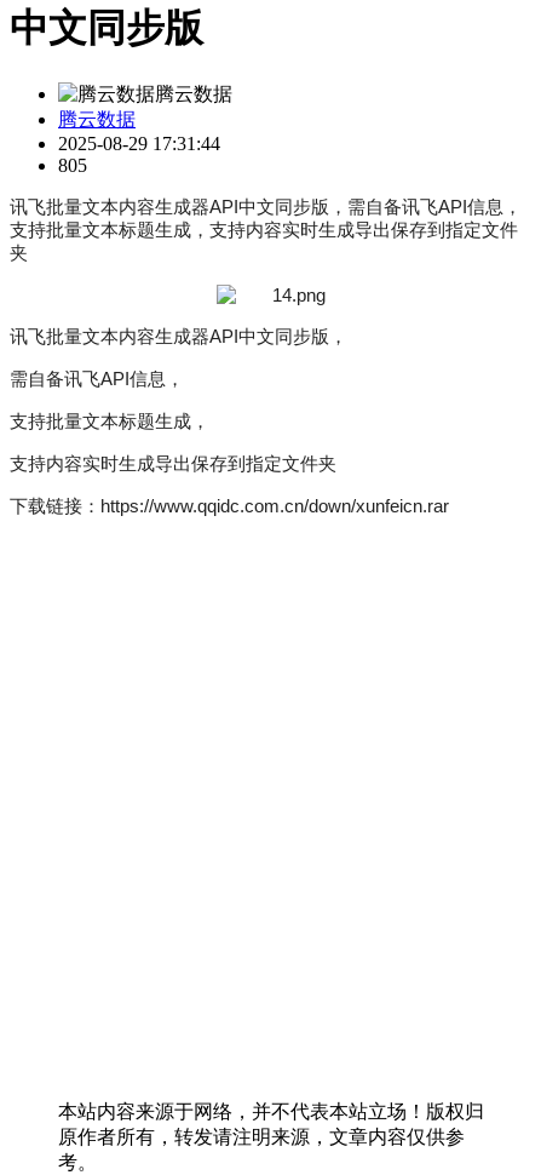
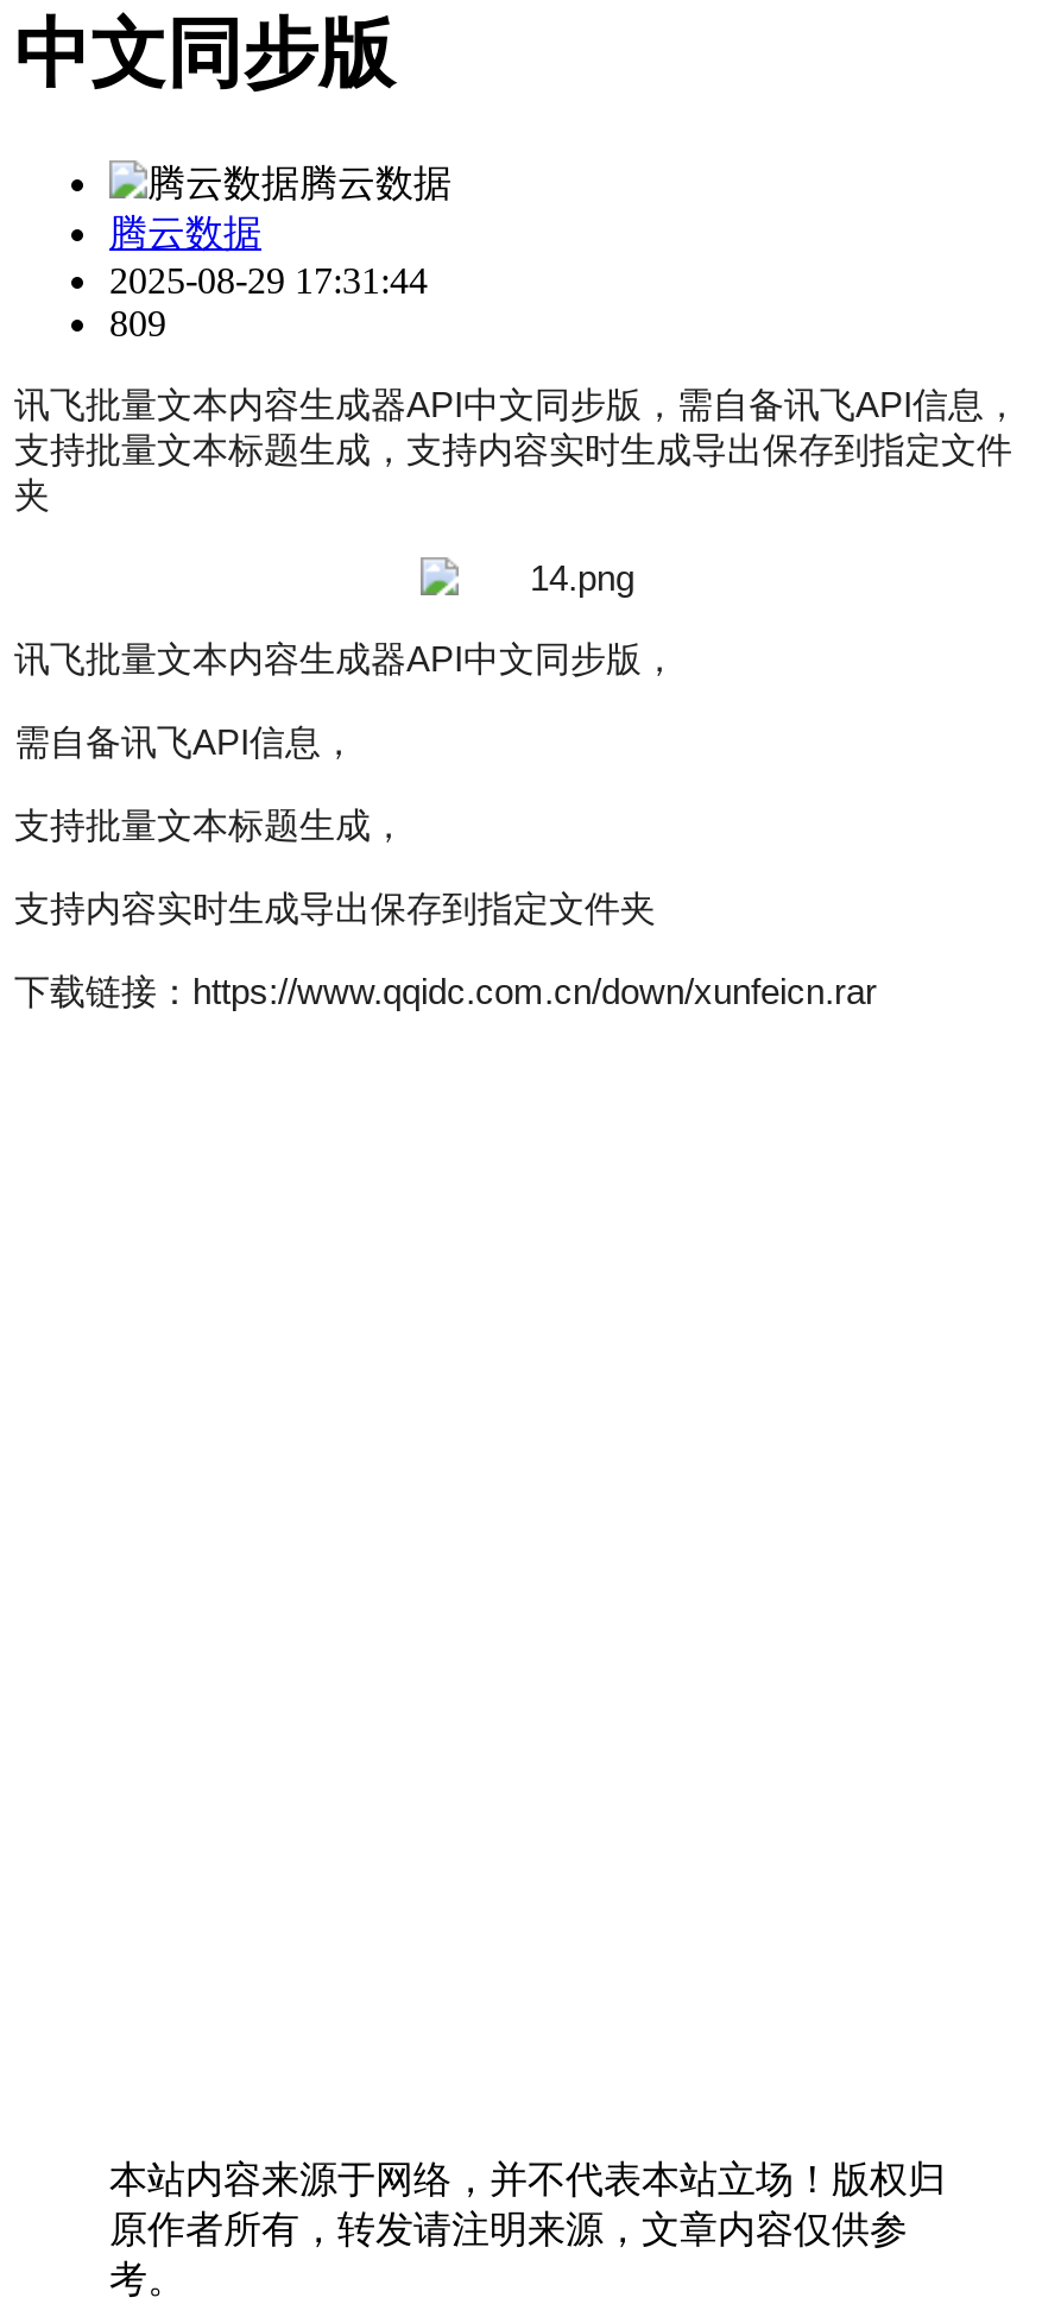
- 805
+ 809
